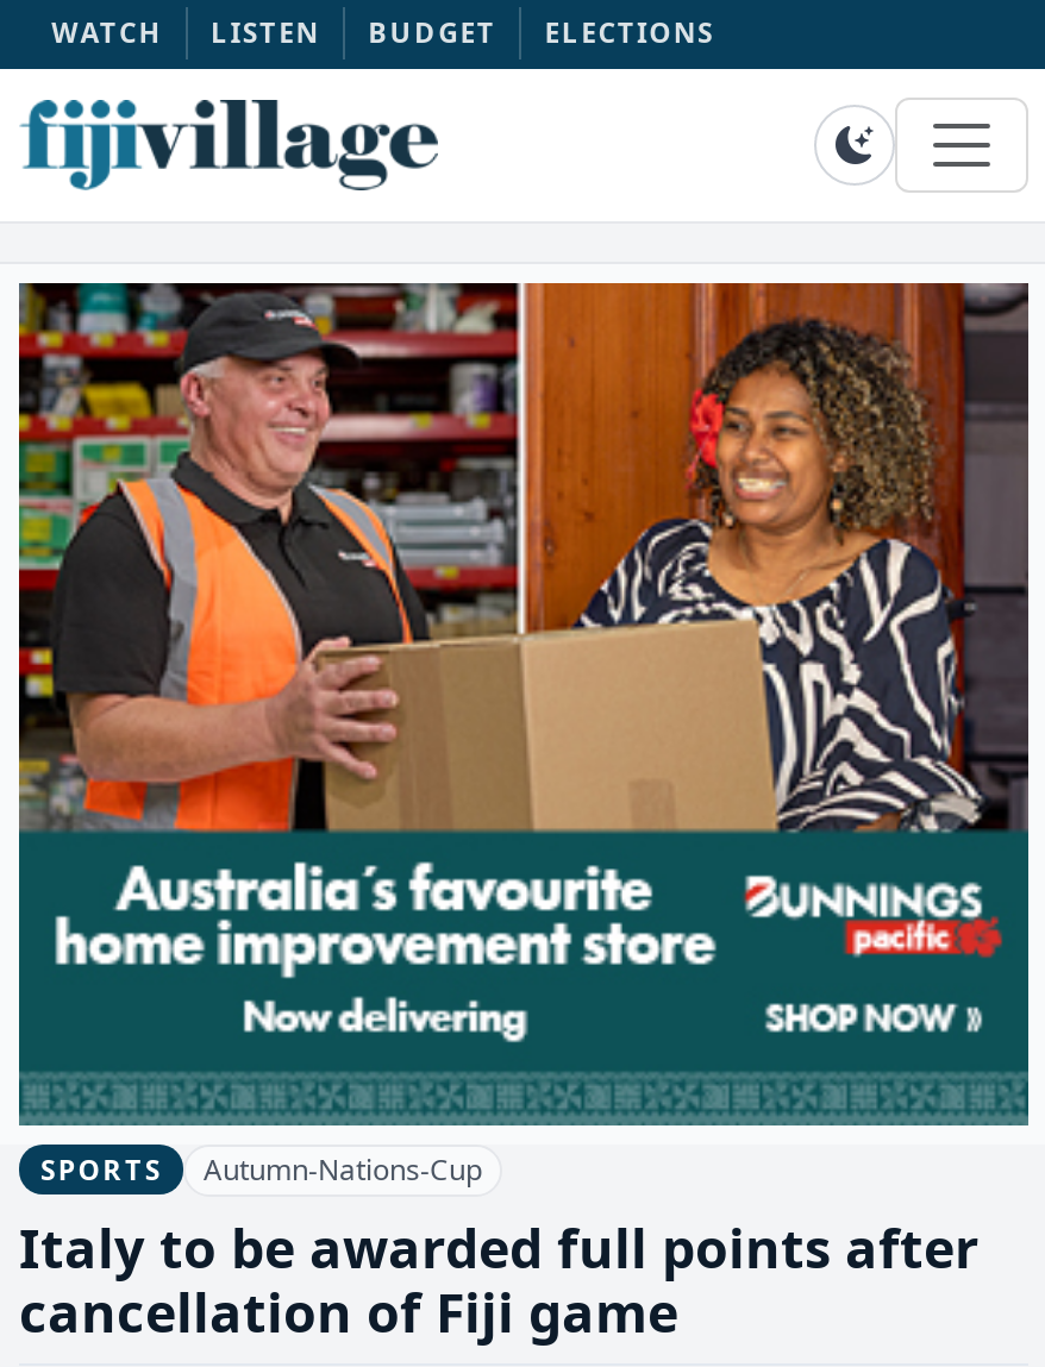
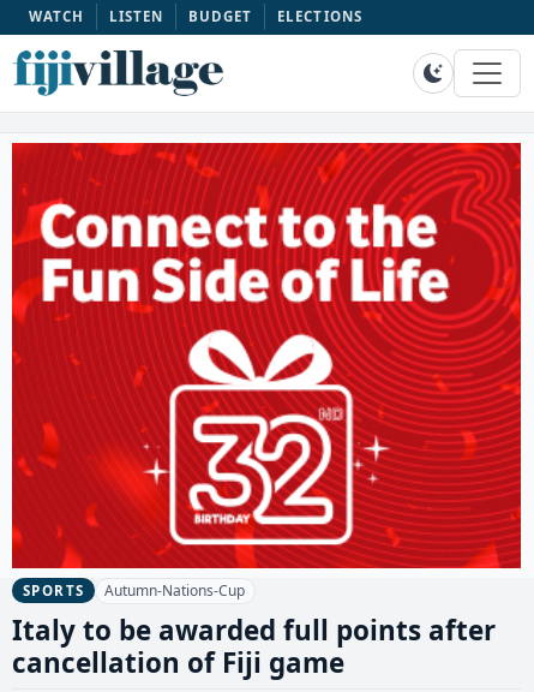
- [image]
+ [image]
